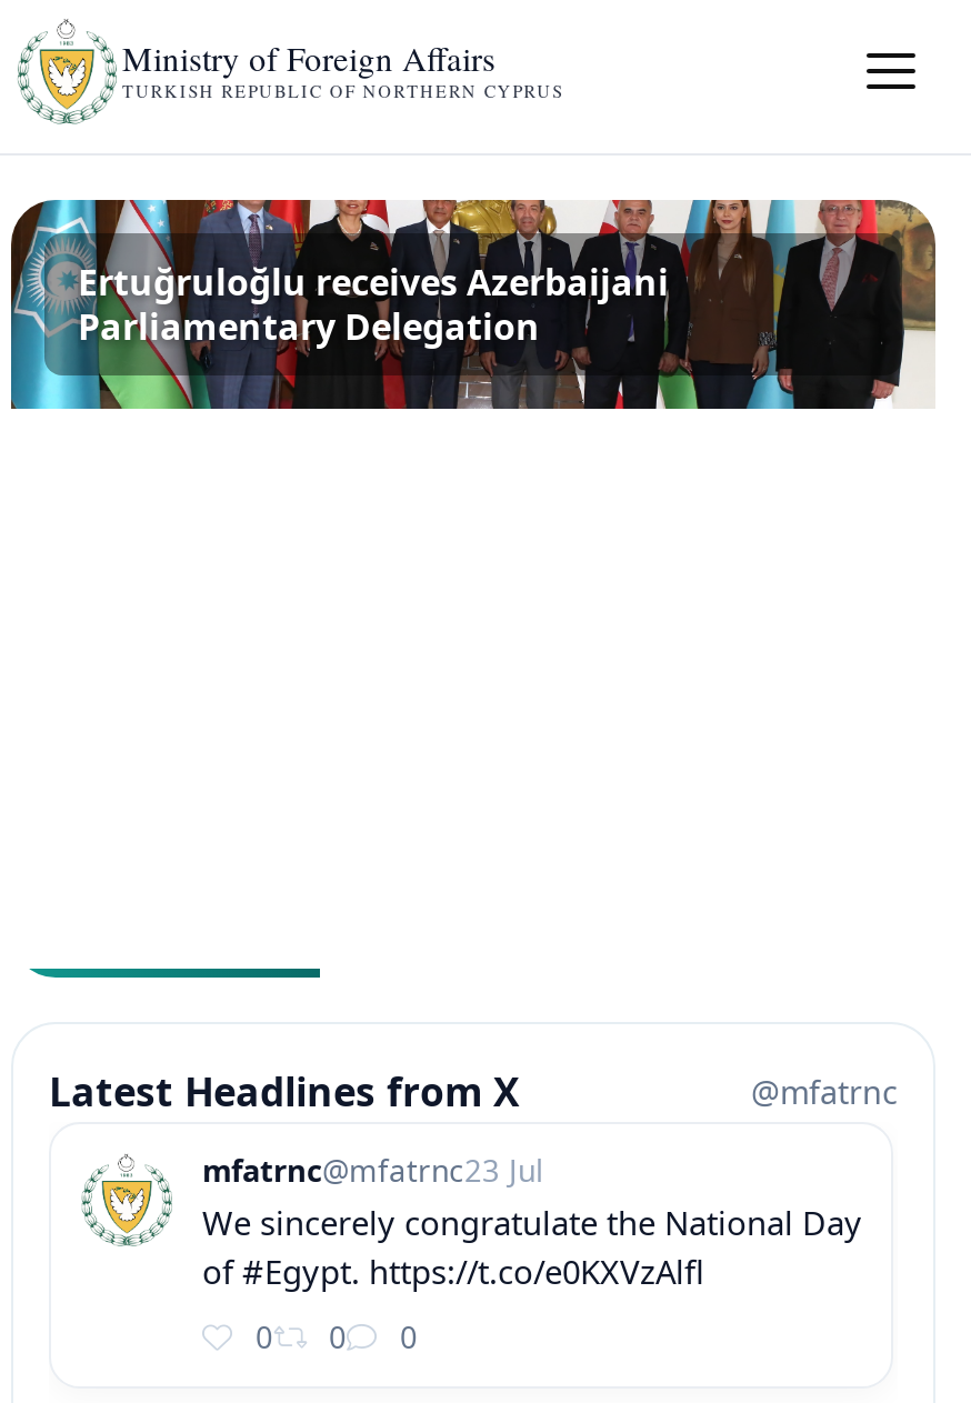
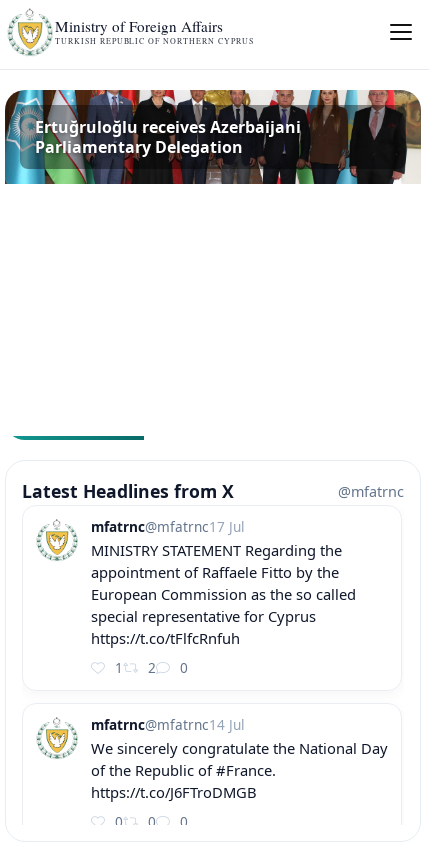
- mfatrnc@mfatrnc23 Jul
+ mfatrnc@mfatrnc 17 Jul
+ MINISTRY STATEMENT Regarding the
+ appointment of Raffaele Fitto by the
+ European Commission as the so called
+ special representative for Cyprus
+ https://t.co/tFlfcRnfuh
+ 1
+ 2
+ 0
+ mfatrnc@mfatrnc 14 Jul

- of #Egypt. https://t.co/e0KXVzAlfl
+ of the Republic of #France.
+ https://t.co/J6FTroDMGB
